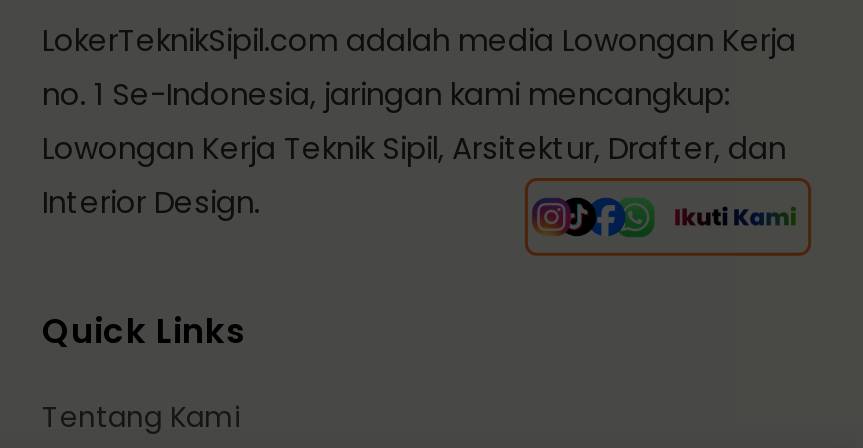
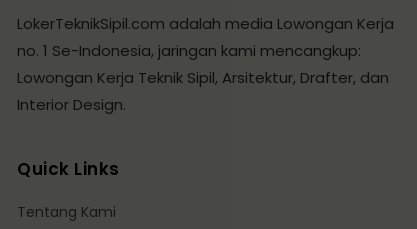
- [image]
